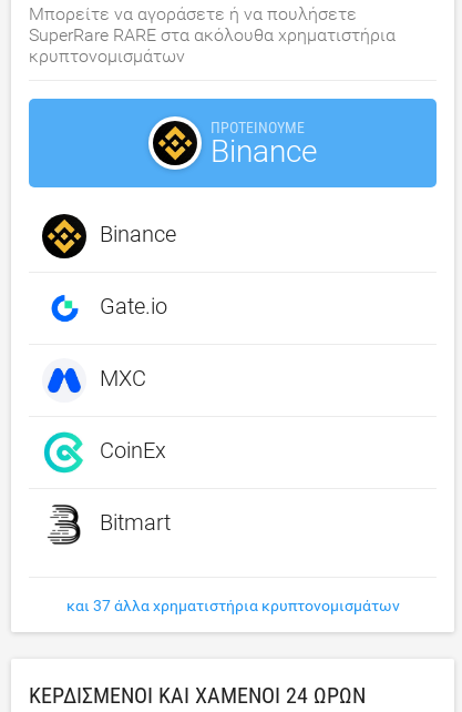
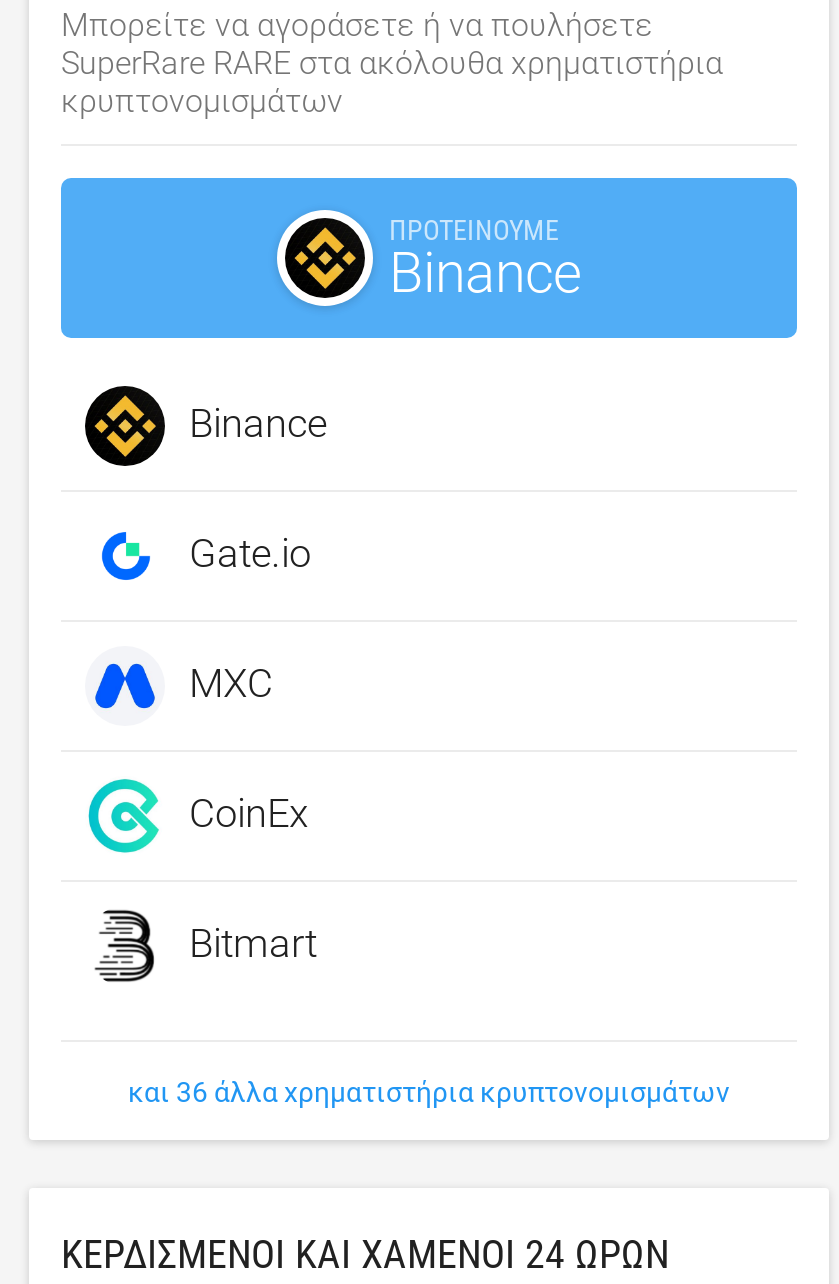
- και 37 άλλα χρηματιστήρια κρυπτονομισμάτων
+ και 36 άλλα χρηματιστήρια κρυπτονομισμάτων
